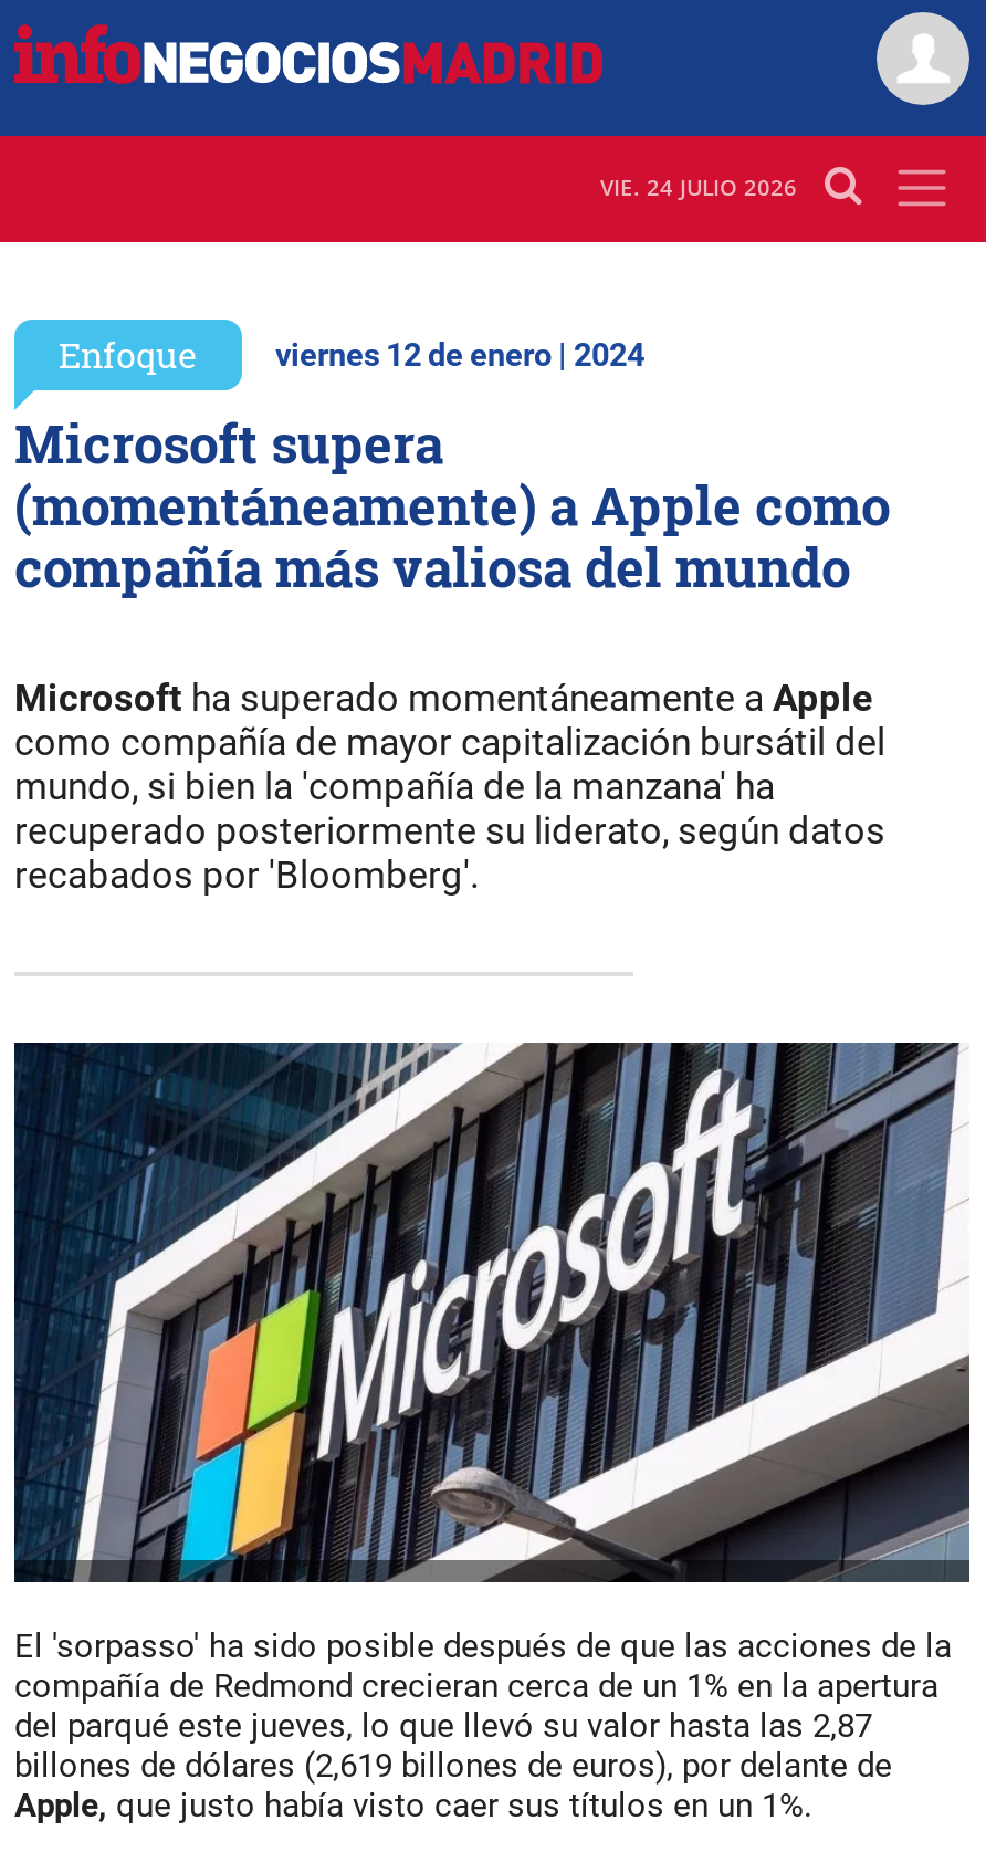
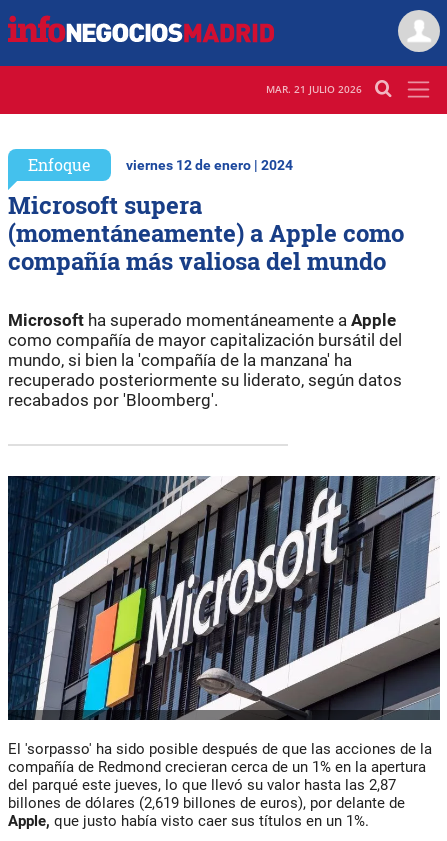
- VIE. 24 JULIO 2026
+ MAR. 21 JULIO 2026
